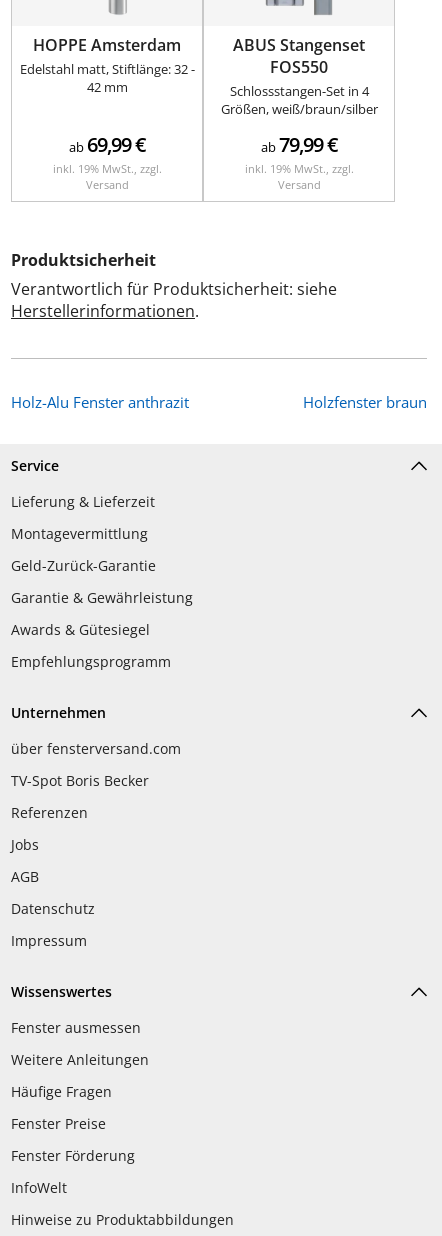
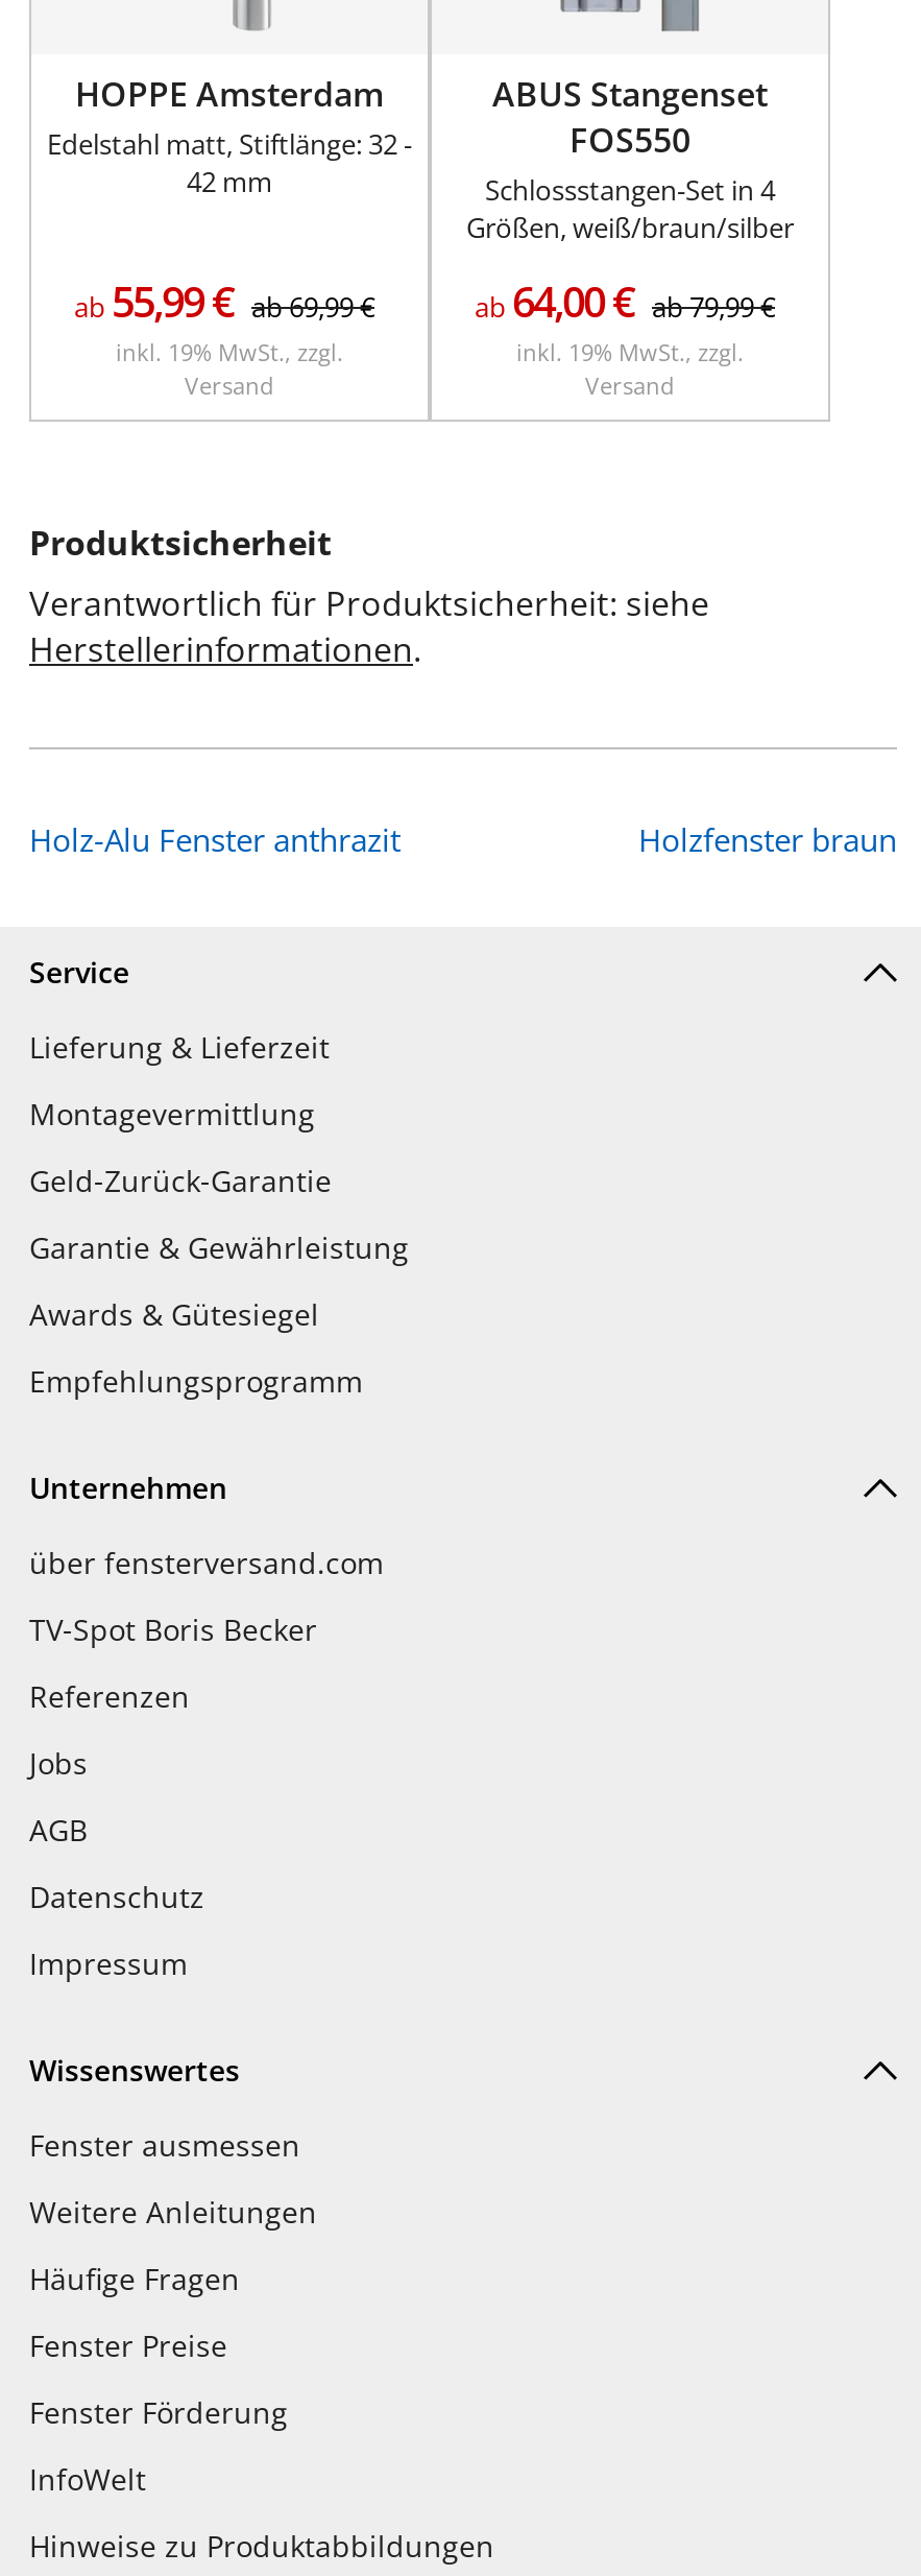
- ab 69,99€
+ ab 55,99€ ab69,99€

- ab 79,99€
+ ab 64,00€ ab79,99€
